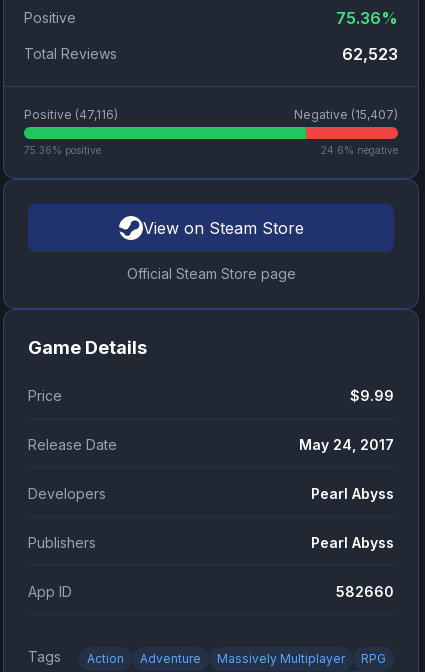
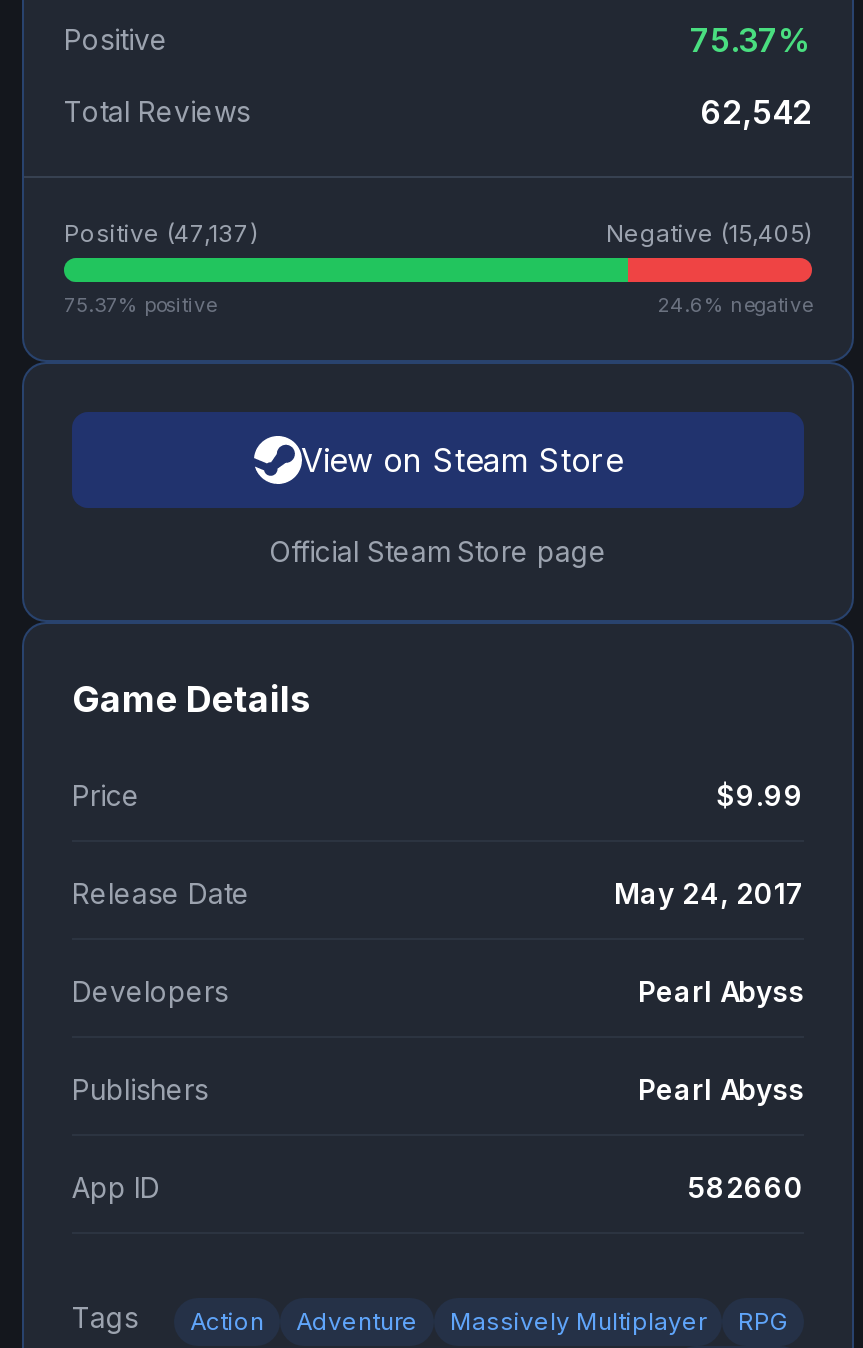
- 75.36%
+ 75.37%

- 62,523
+ 62,542

- Positive (47,116)
+ Positive (47,137)

- Negative (15,407)
+ Negative (15,405)

- 75.36% positive
+ 75.37% positive
